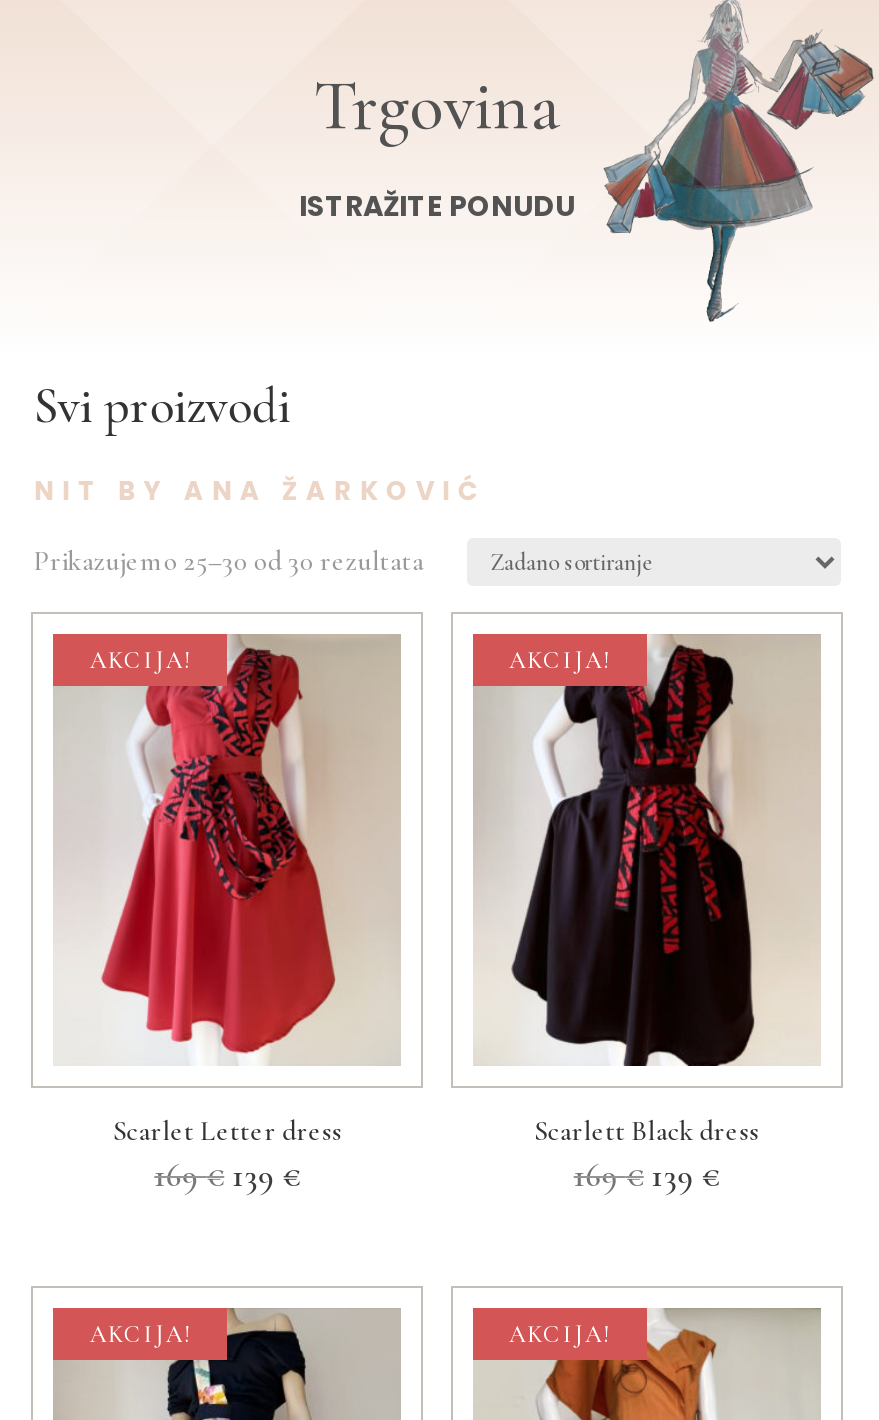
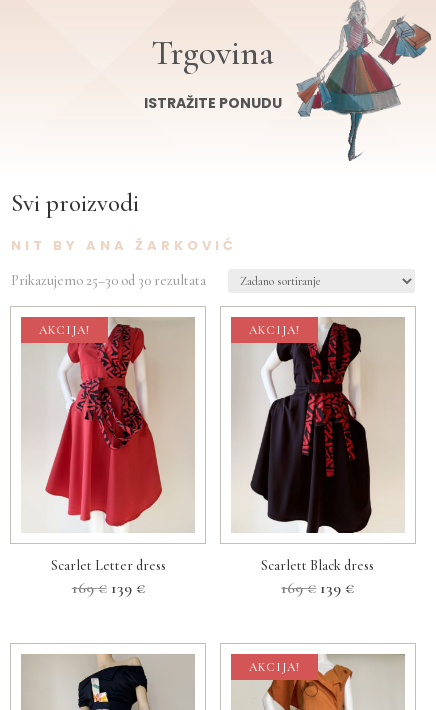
- AKCIJA!
